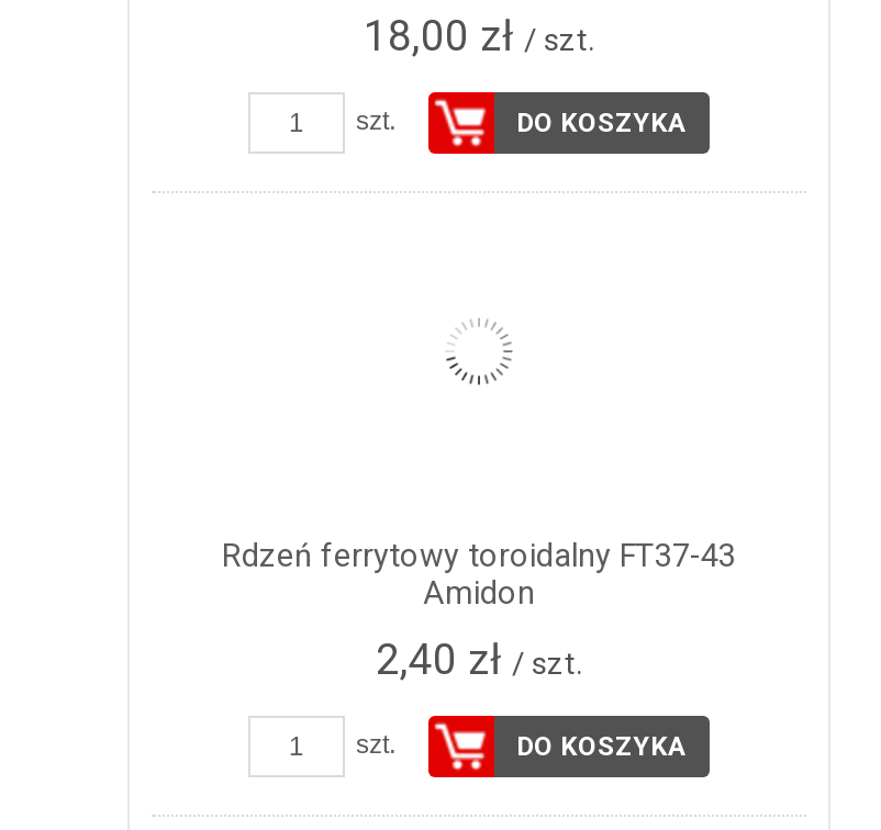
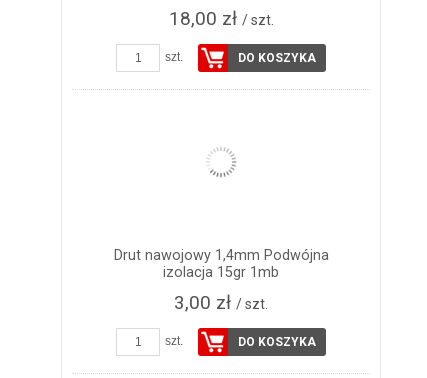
- Rdzeń ferrytowy toroidalny FT37-43
- Amidon
- 2,40 zł / szt.
+ Drut nawojowy 1,4mm Podwójna
+ izolacja 15gr 1mb
+ 3,00 zł / szt.
